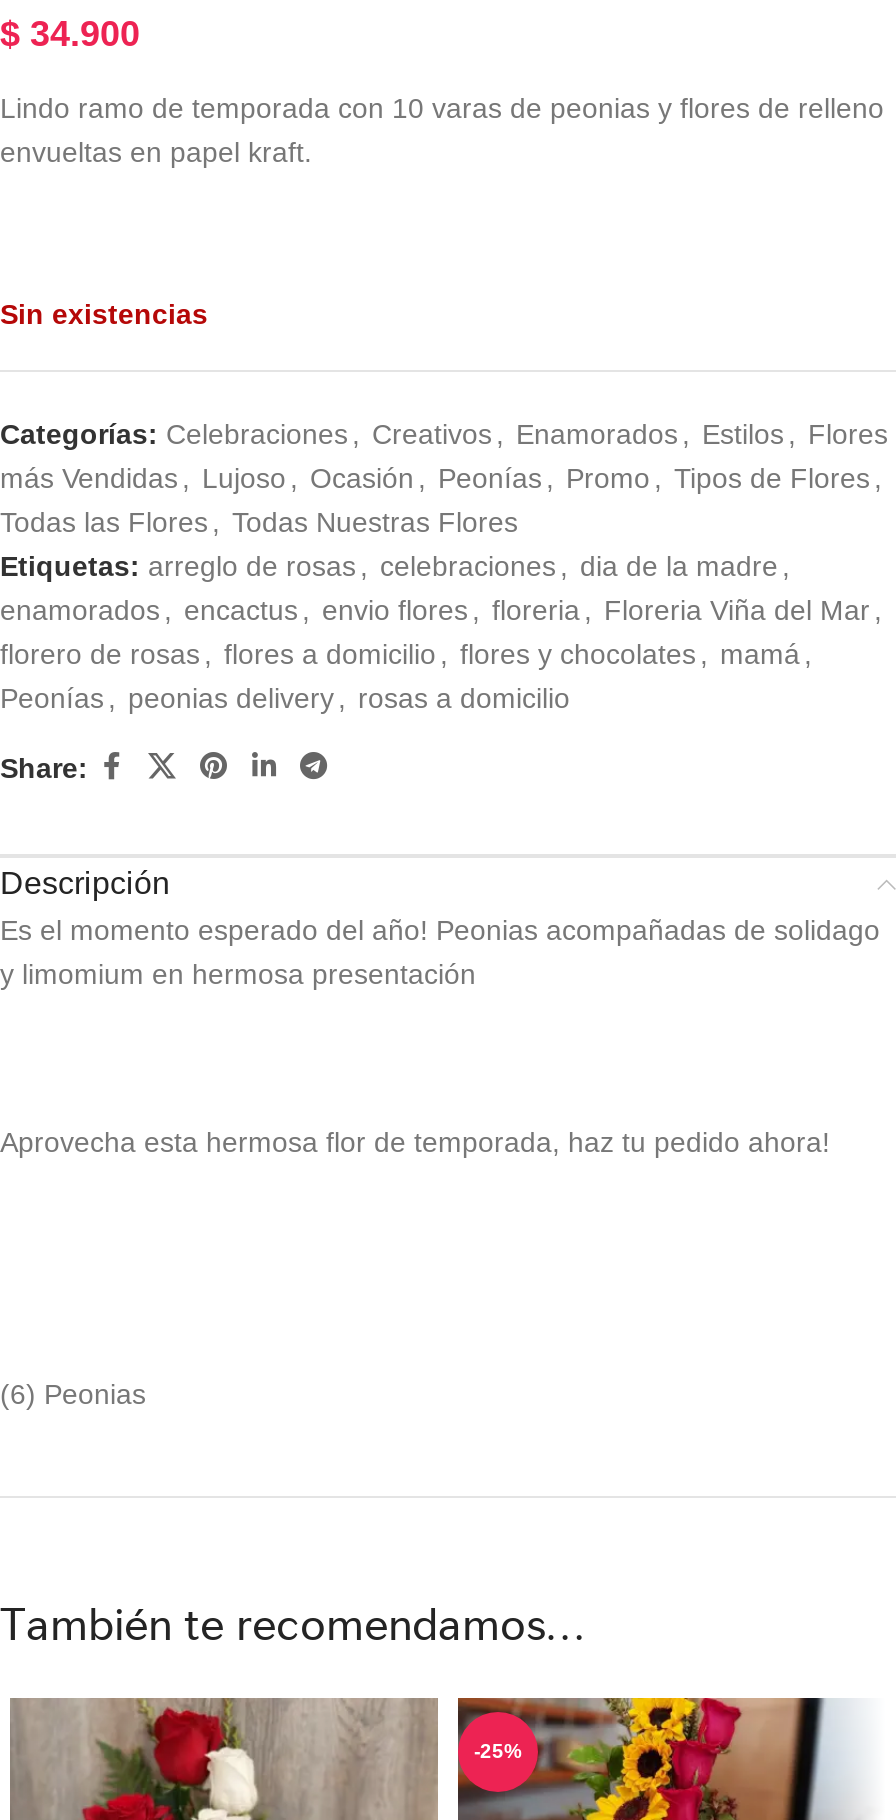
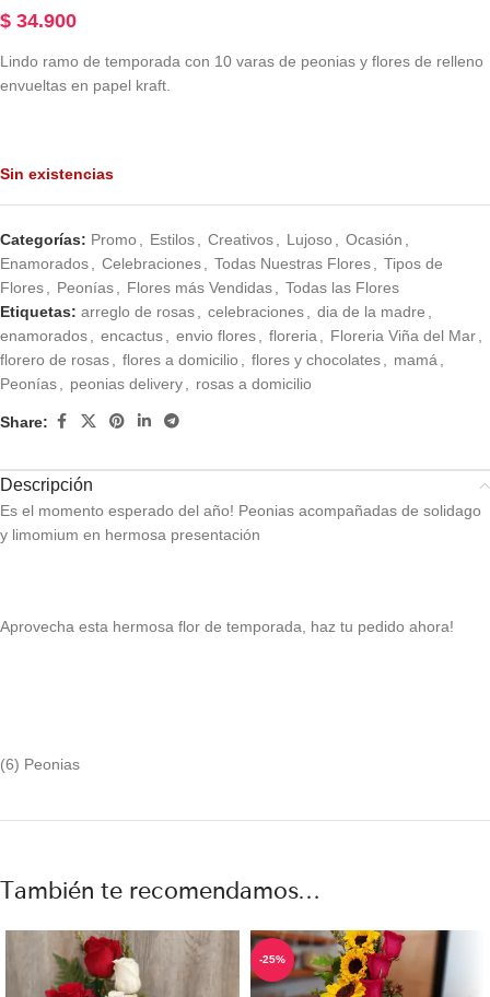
- Categorías: Celebraciones , Creativos , Enamorados , Estilos , Flores
- más Vendidas , Lujoso , Ocasión , Peonías , Promo , Tipos de Flores ,
- Todas las Flores , Todas Nuestras Flores
+ Categorías: Promo , Estilos , Creativos , Lujoso , Ocasión ,
+ Enamorados , Celebraciones , Todas Nuestras Flores , Tipos de
+ Flores , Peonías , Flores más Vendidas , Todas las Flores
